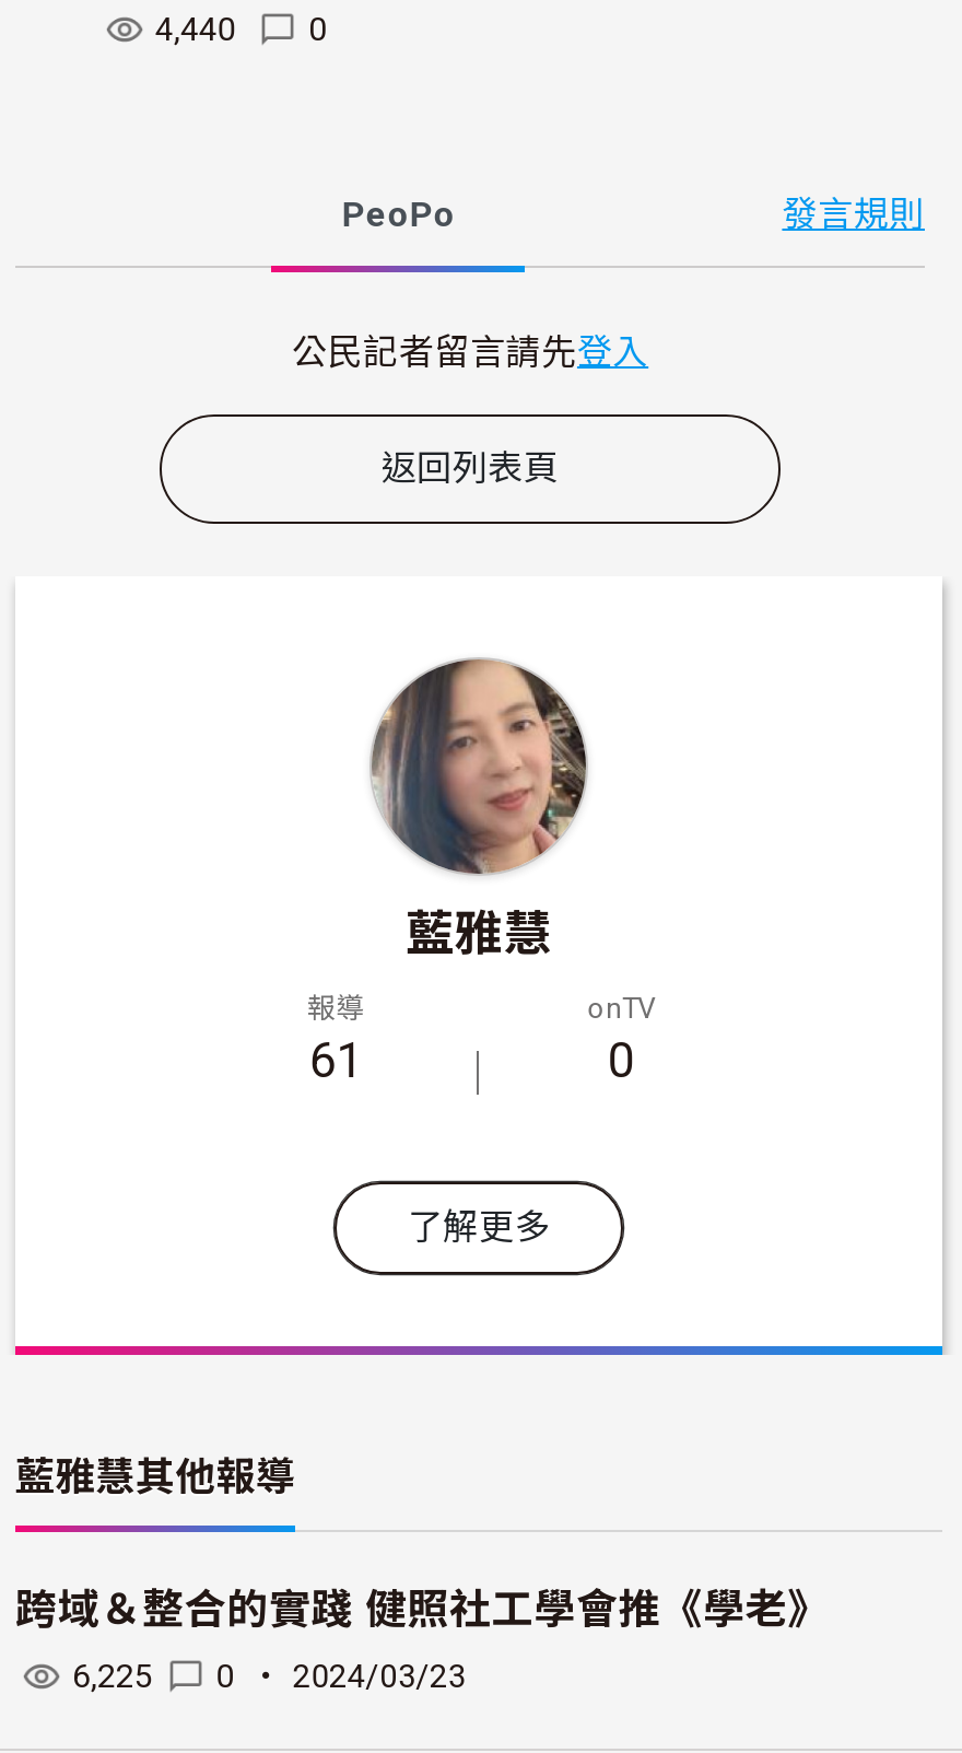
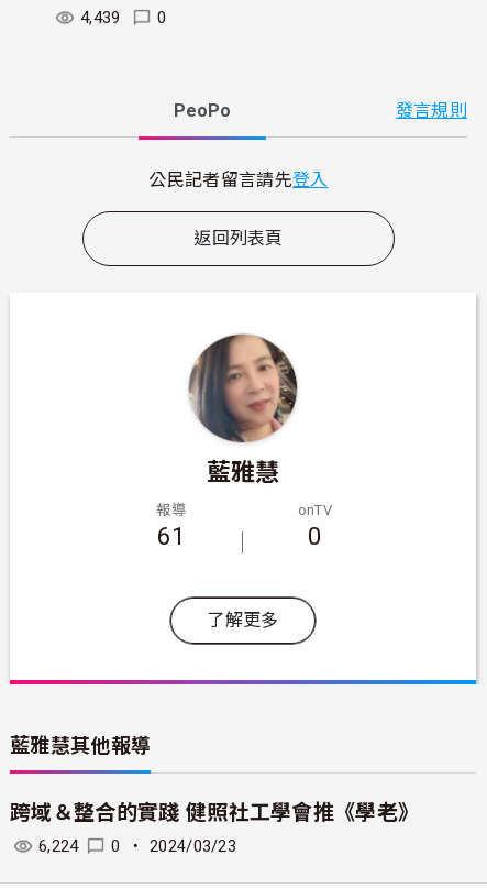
- 4,440 0
+ 4,439 0

- 6,225 0 ・2024/03/23
+ 6,224 0 ・2024/03/23
